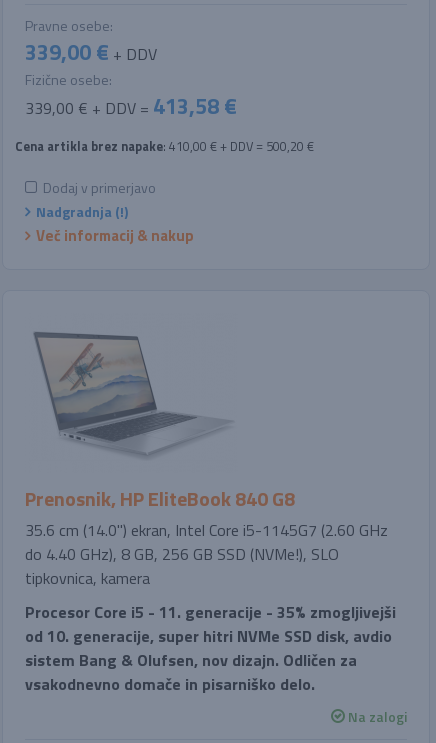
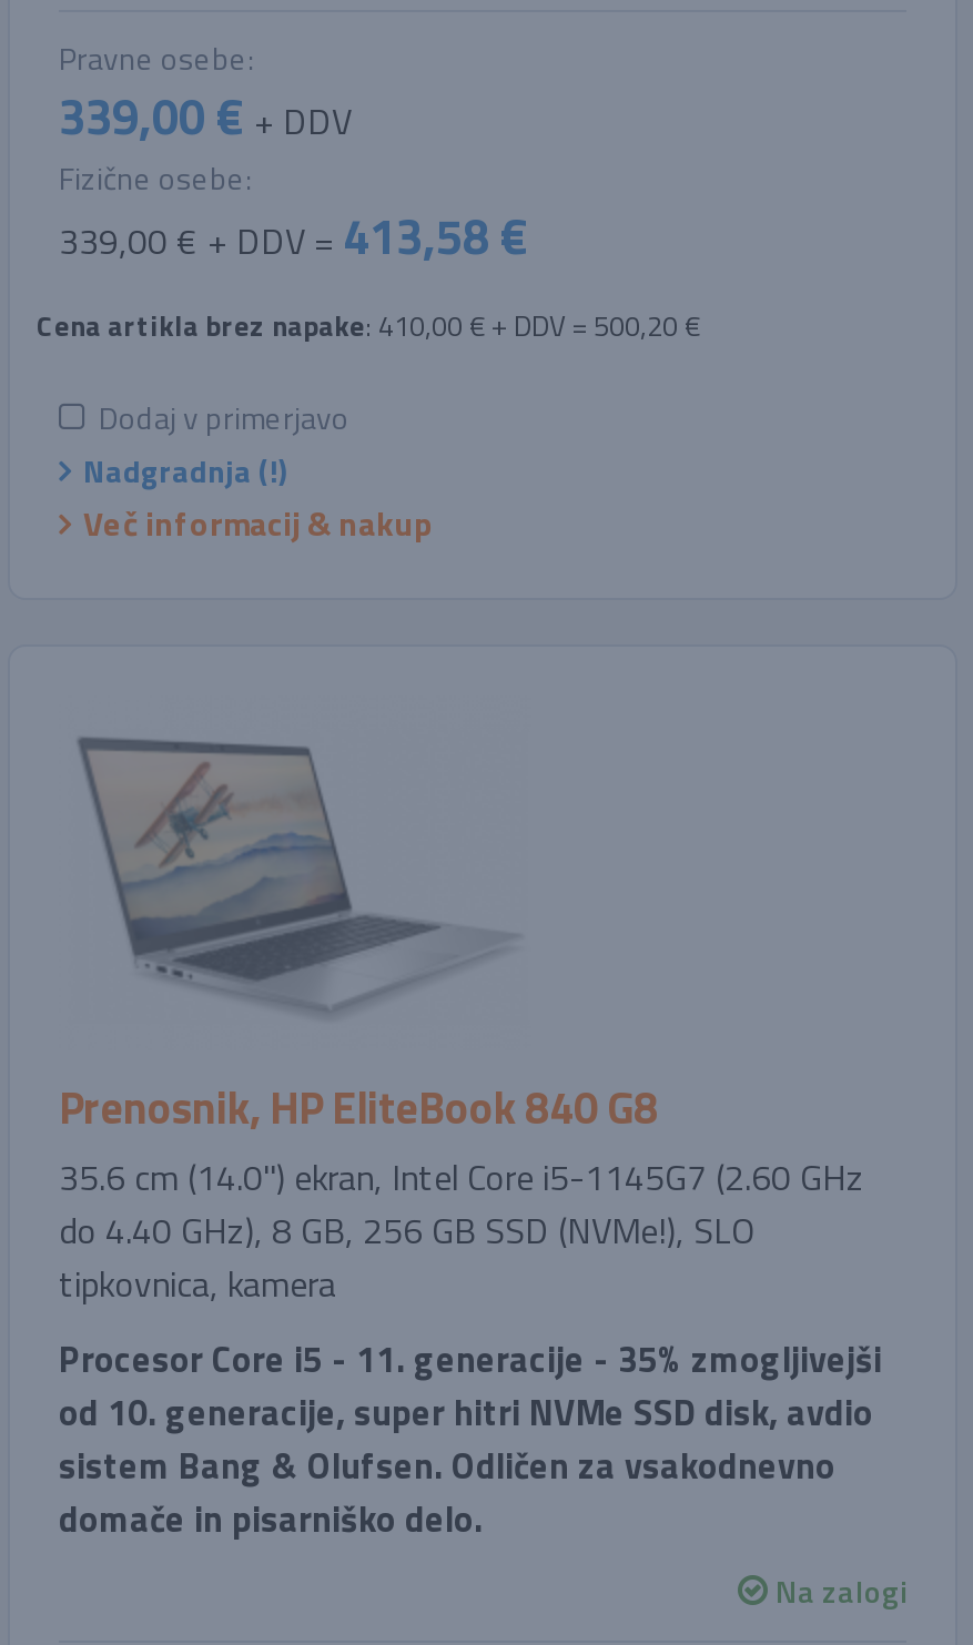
- sistem Bang & Olufsen, nov dizajn. Odličen za
- vsakodnevno domače in pisarniško delo.
+ sistem Bang & Olufsen. Odličen za vsakodnevno
+ domače in pisarniško delo.
